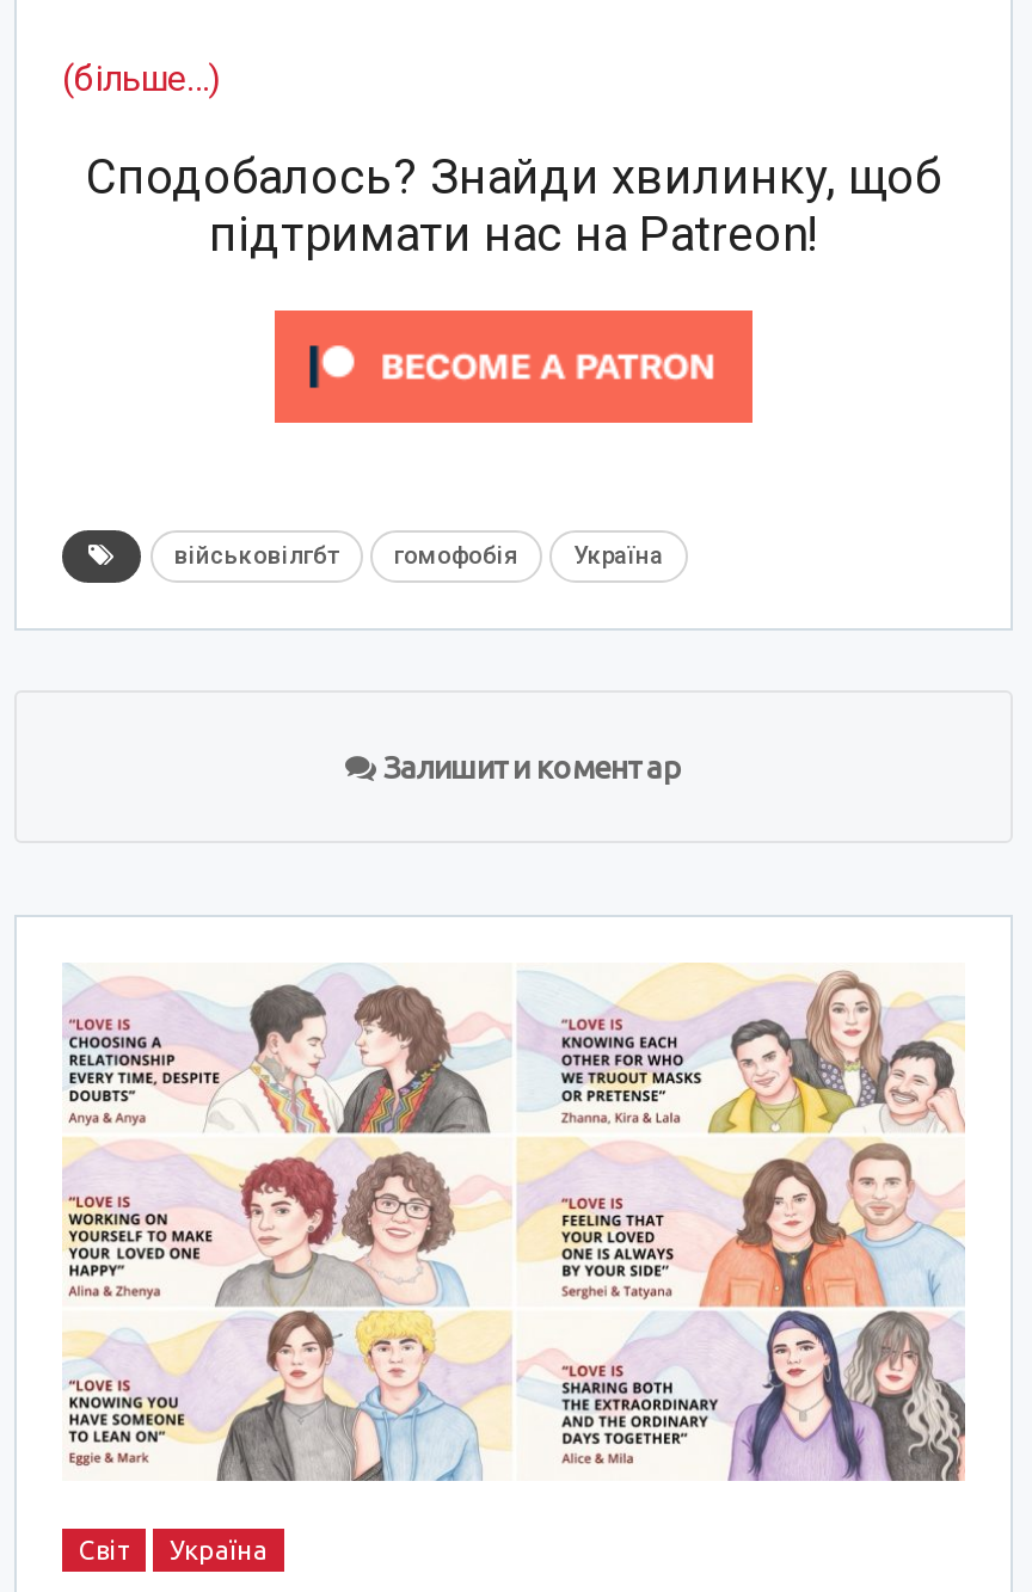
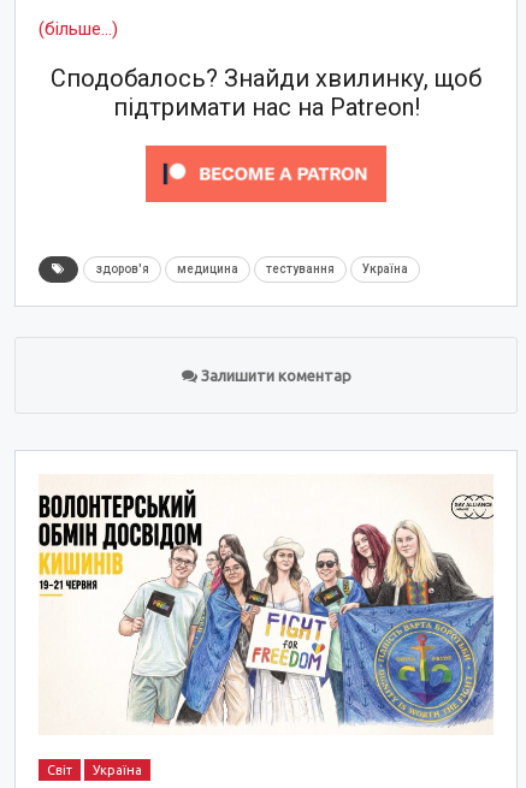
- військовілгбт
- гомофобія
+ здоров'я
+ медицина
+ тестування

- [image]
+ [image]
